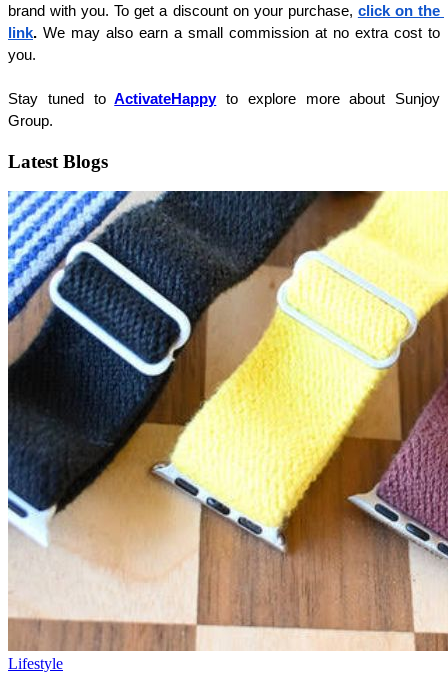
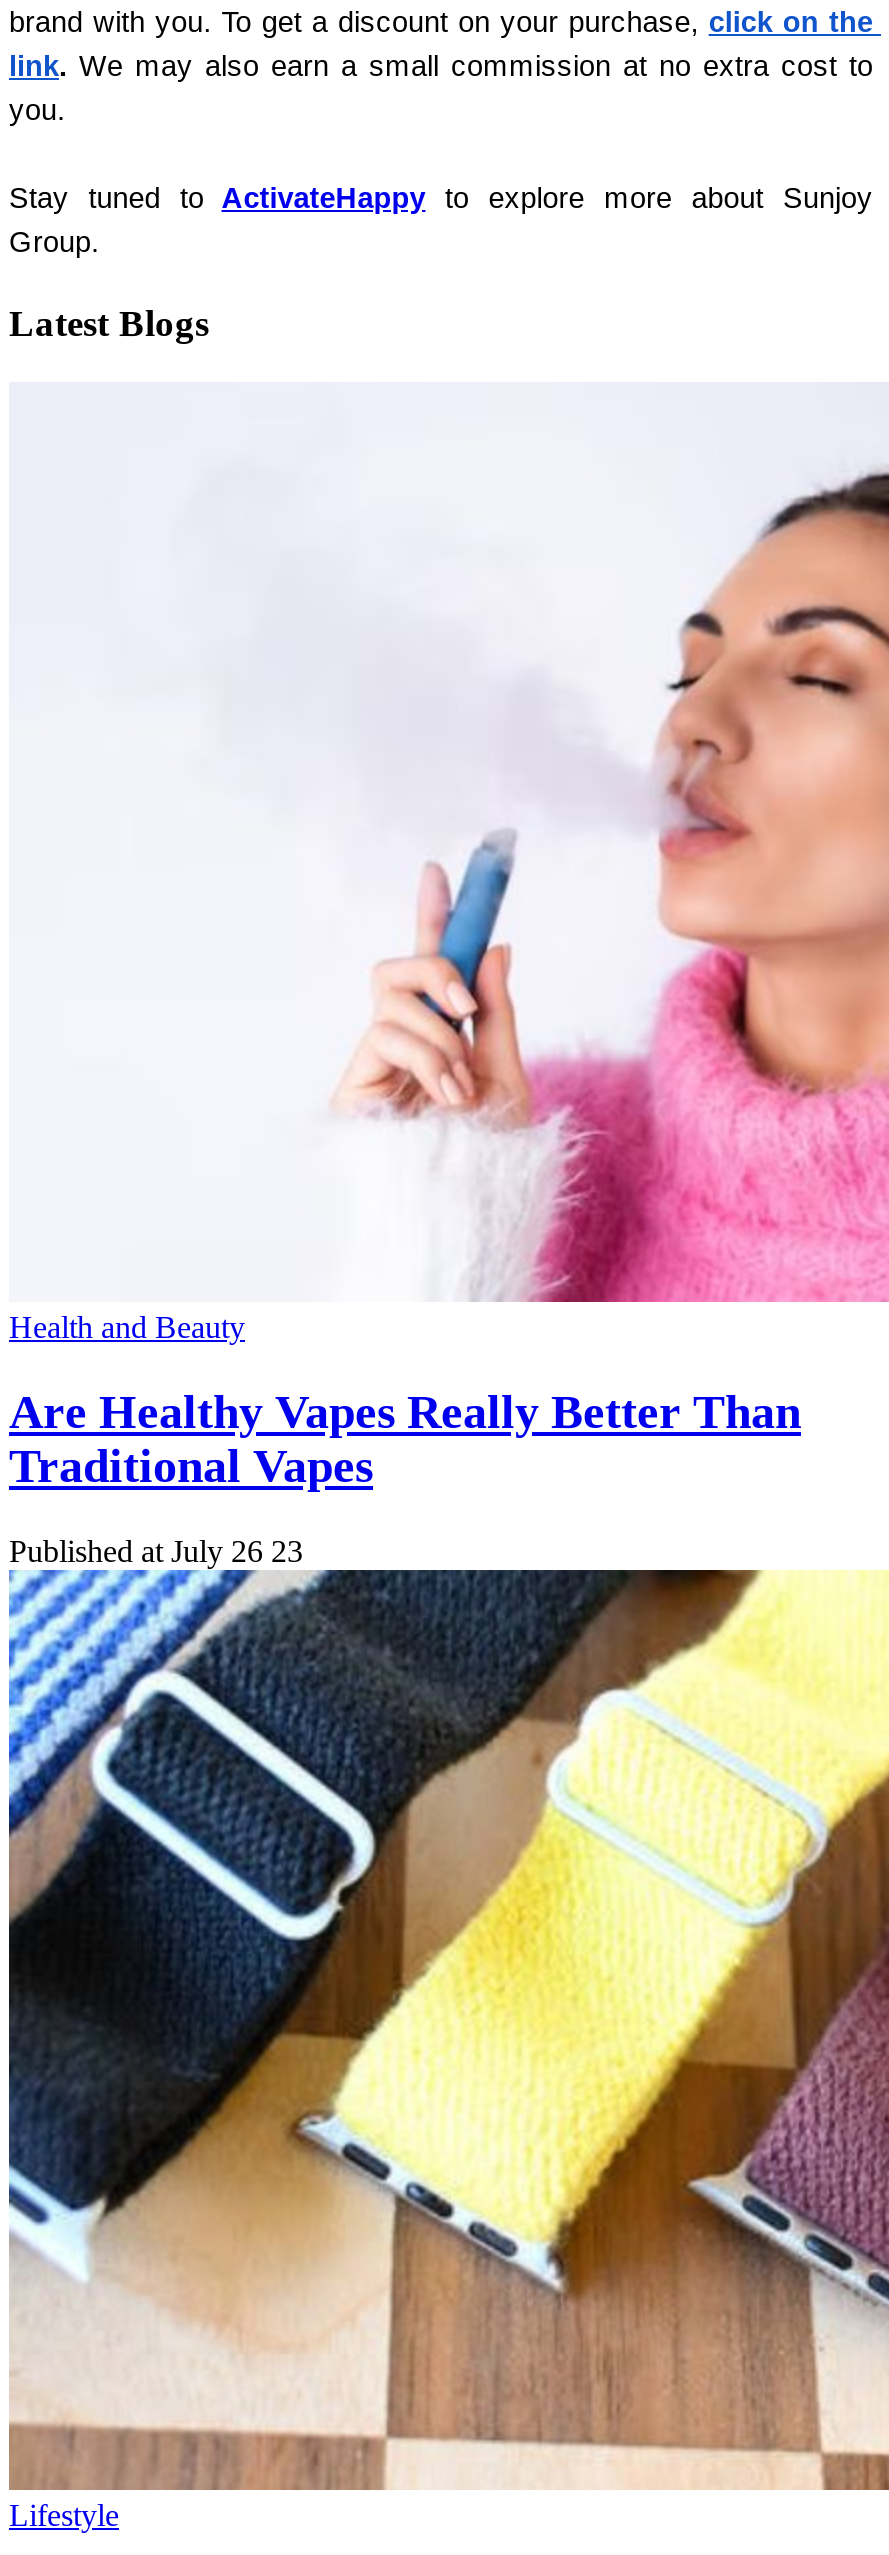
+ [image]
+ Health and Beauty
+ Are Healthy Vapes Really Better Than
+ Traditional Vapes
+ Published at July 26 23
